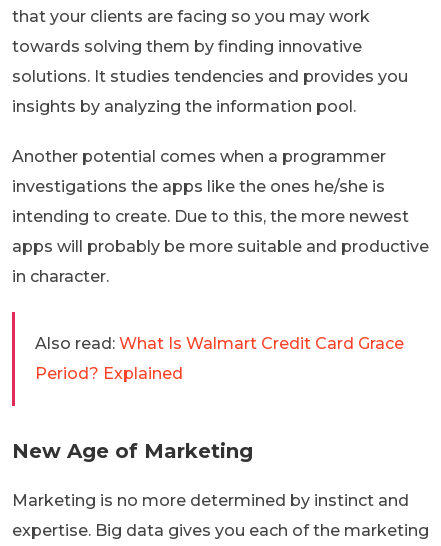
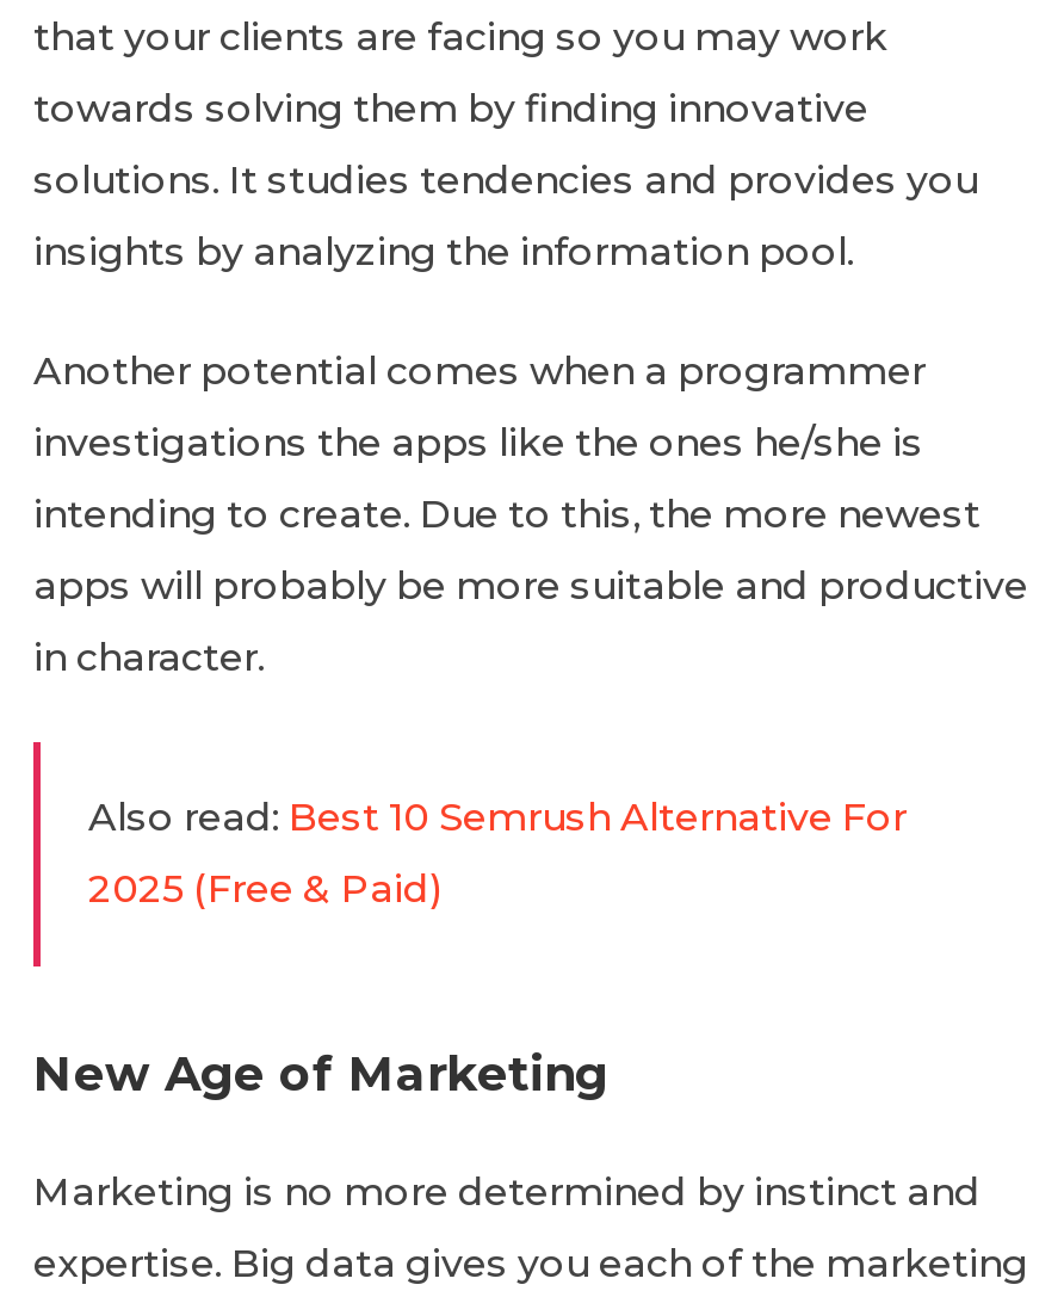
- Also read: What Is Walmart Credit Card Grace
+ Also read: Best 10 Semrush Alternative For

- Period? Explained
+ 2025 (Free & Paid)
